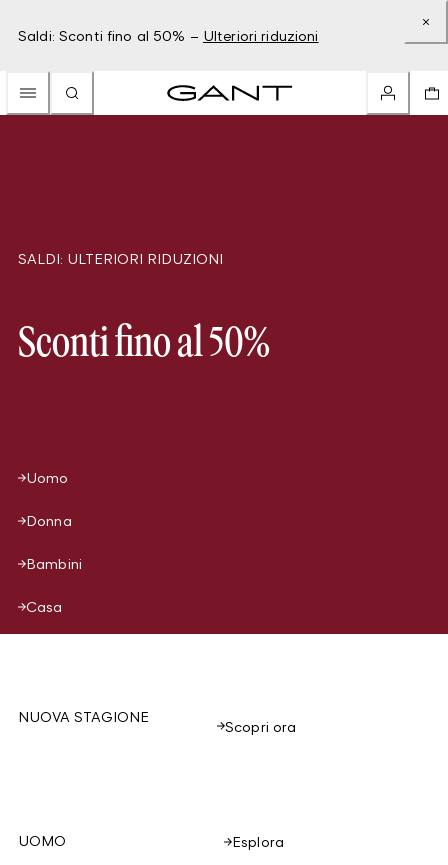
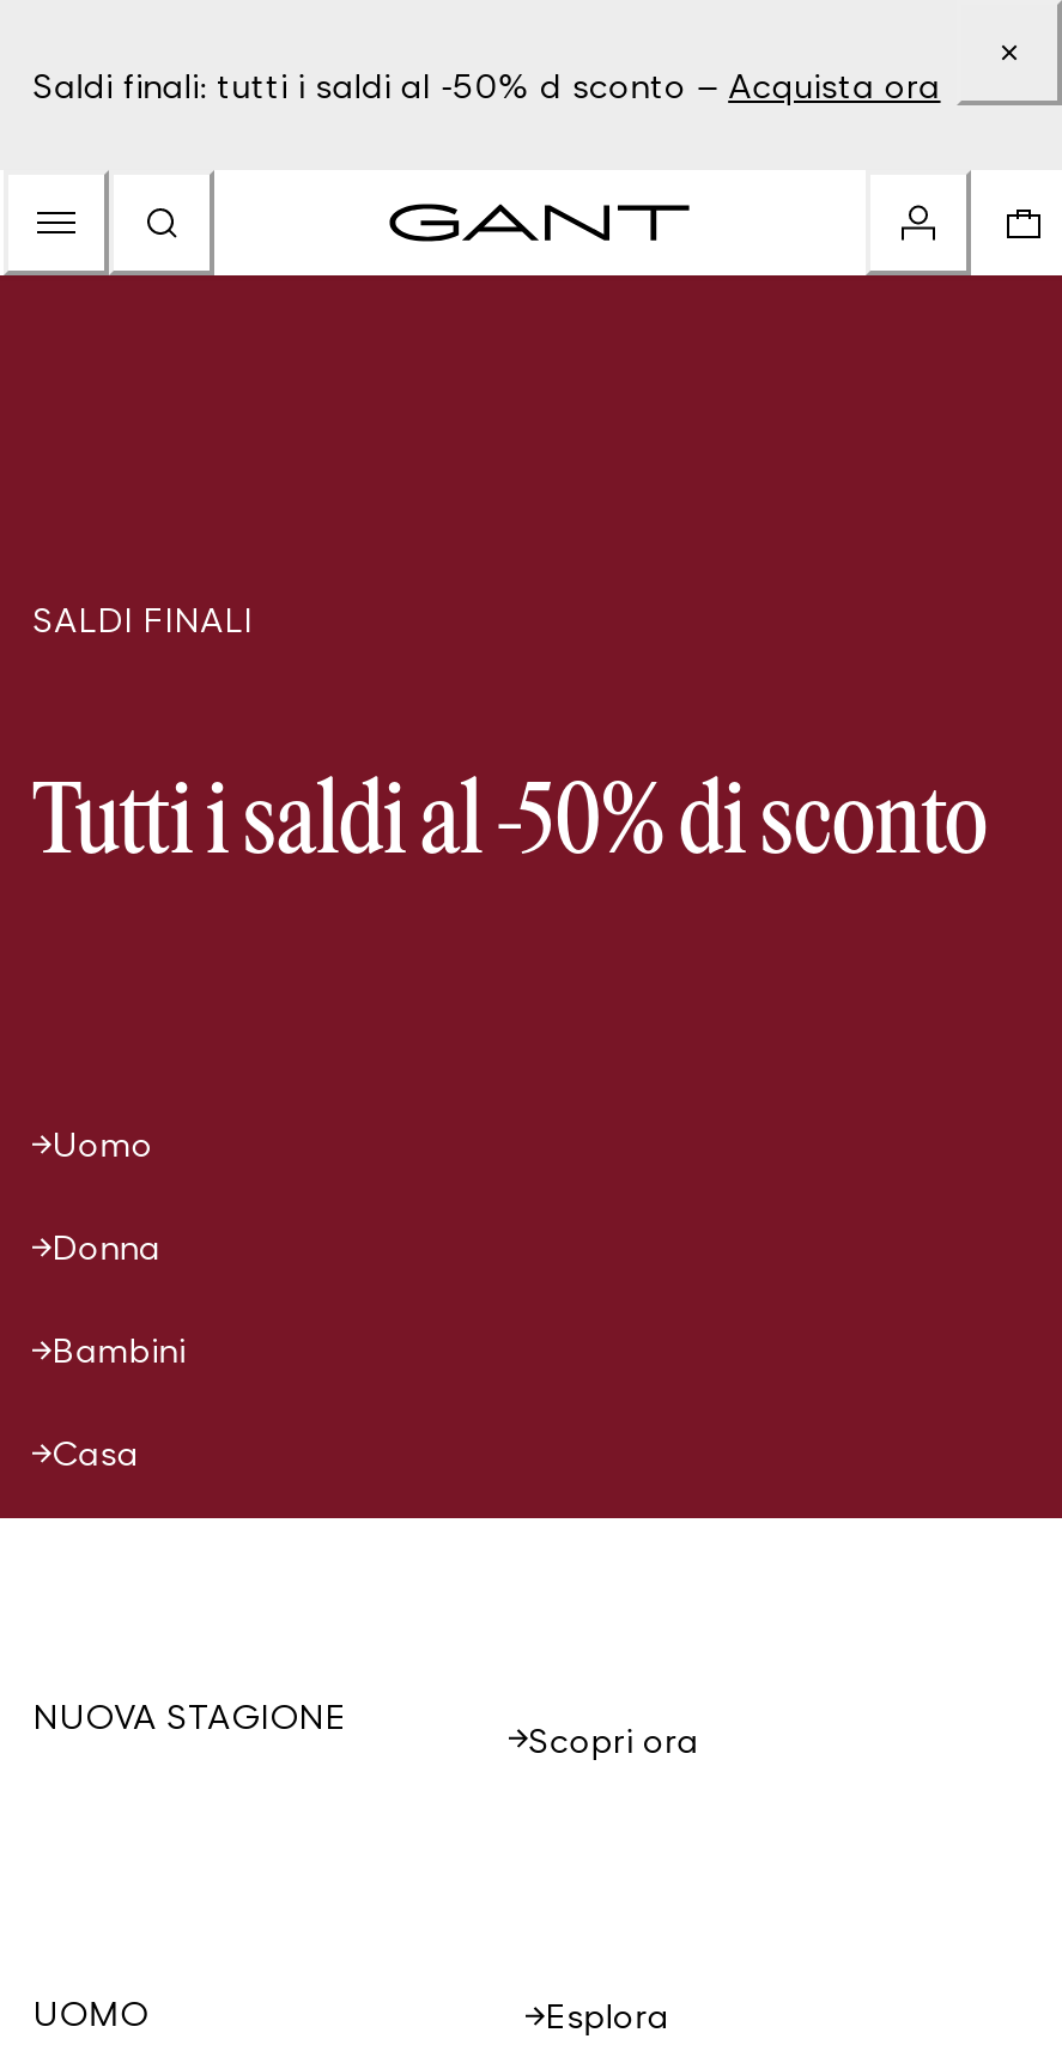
- Saldi: Sconti fino al 50% – Ulteriori riduzioni
+ Saldi finali: tutti i saldi al -50% d sconto – Acquista ora

- SALDI: ULTERIORI RIDUZIONI
+ SALDI FINALI

- Sconti fino al 50%
+ Tutti i saldi al -50% di sconto
